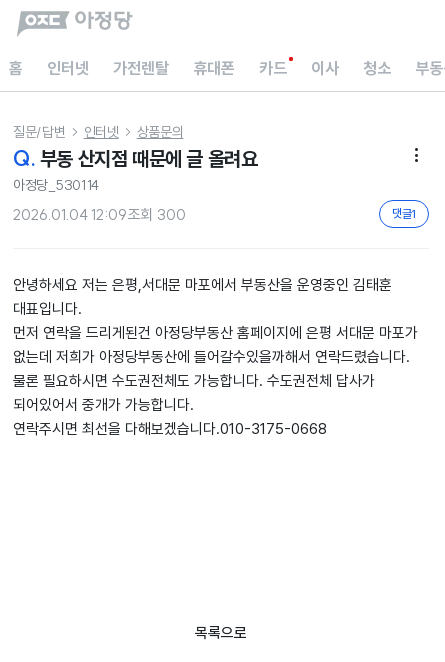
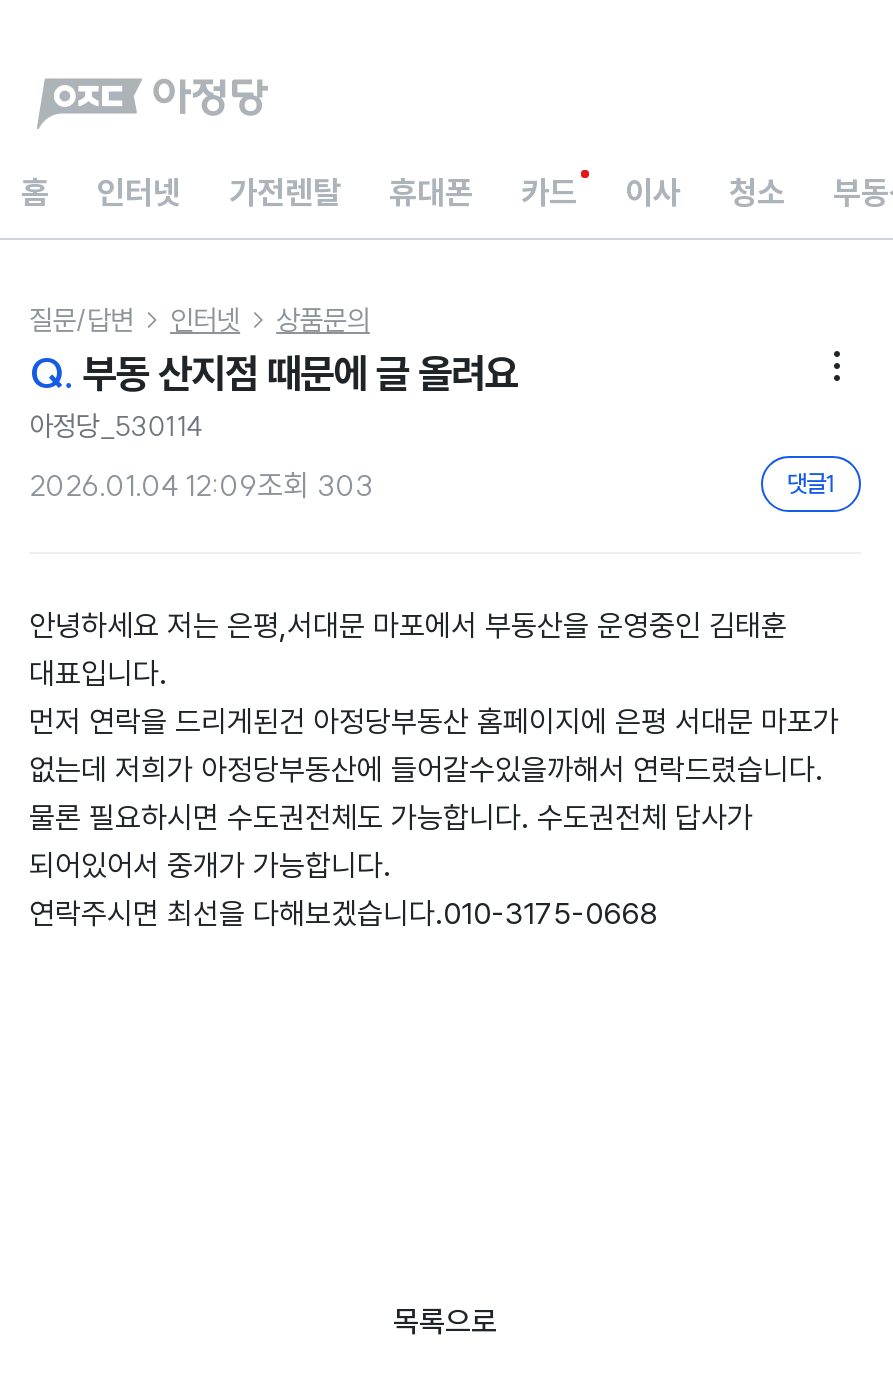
- 2026.01.04 12:09조회 300
+ 2026.01.04 12:09조회 303
